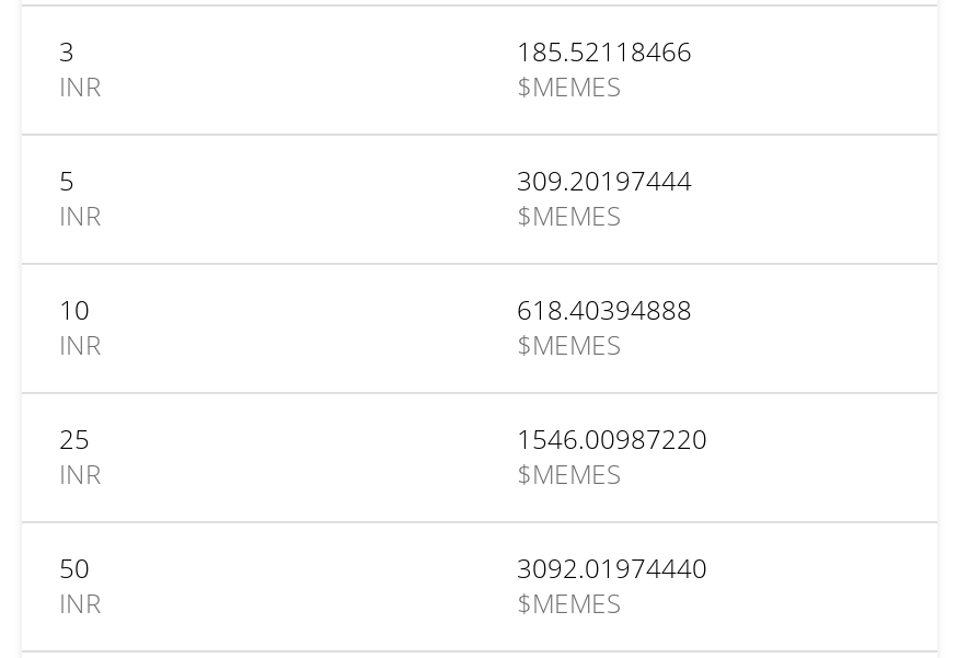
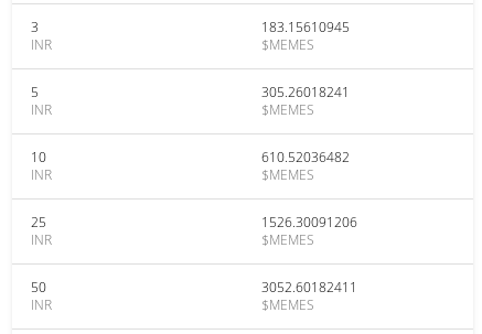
- 185.52118466
+ 183.15610945

- 309.20197444
+ 305.26018241

- 618.40394888
+ 610.52036482

- 1546.00987220
+ 1526.30091206

- 3092.01974440
+ 3052.60182411
